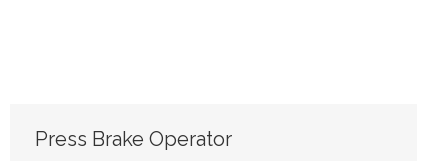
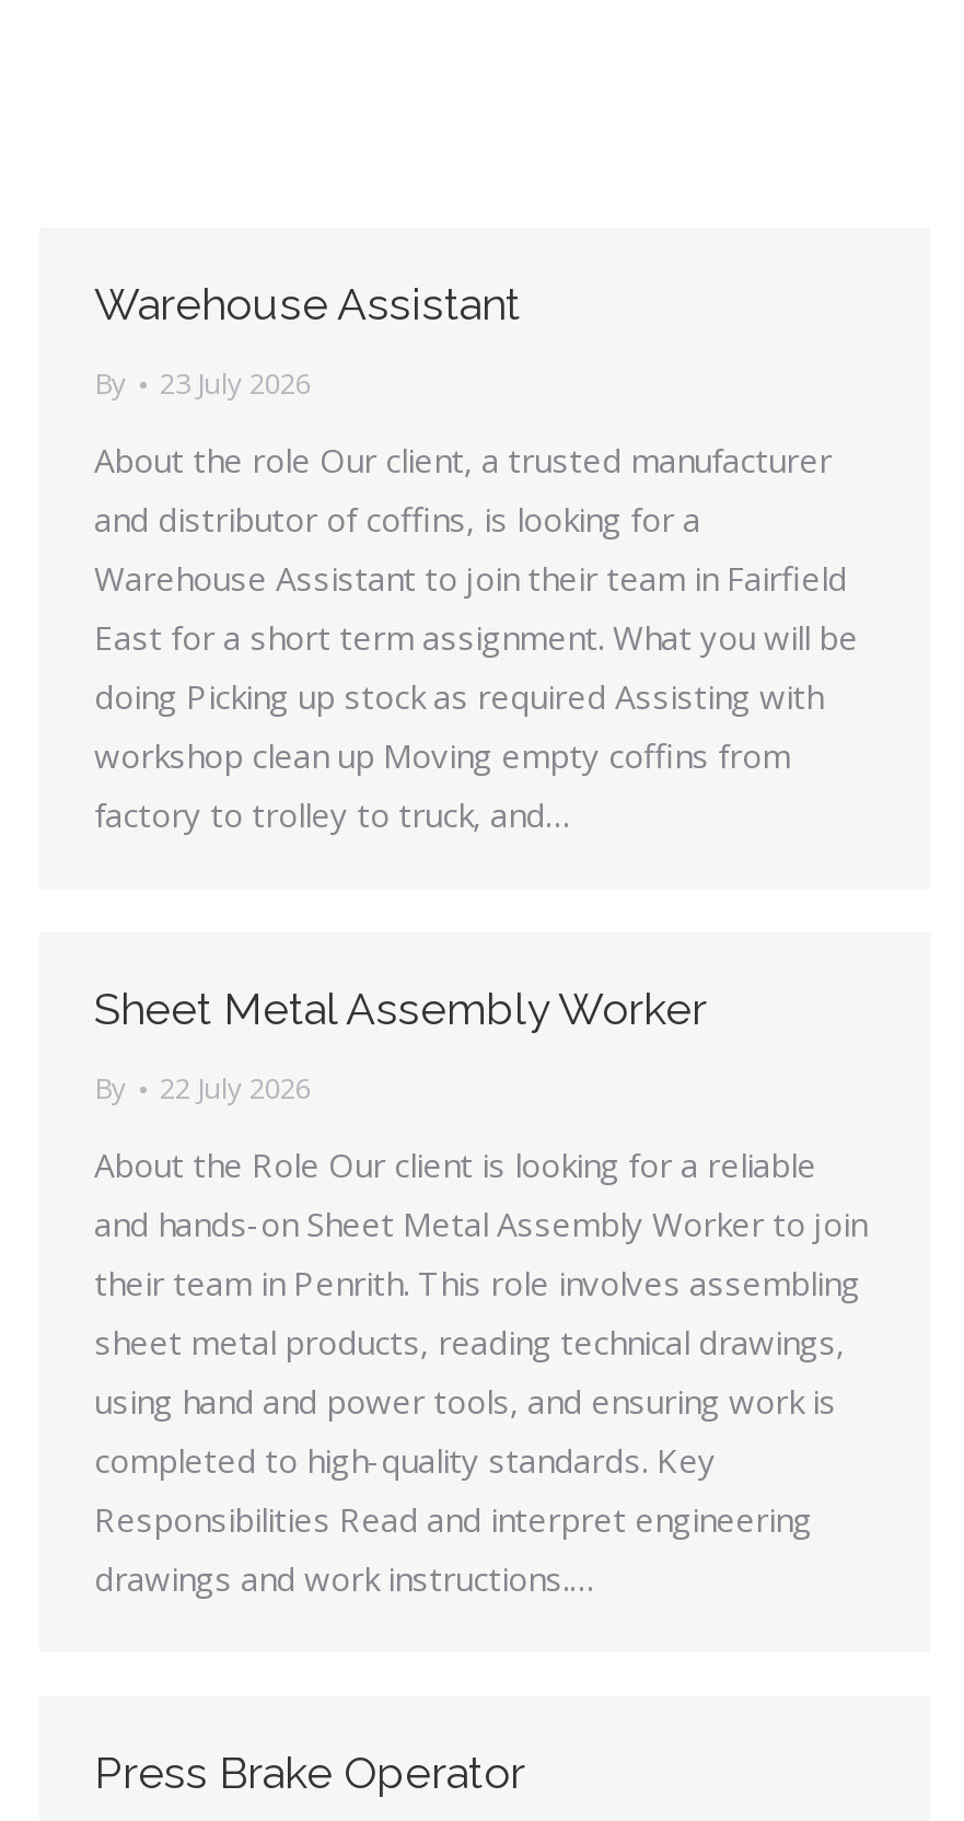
+ Warehouse Assistant
+ By
+ 23 July 2026
+ About the role Our client, a trusted manufacturer
+ and distributor of coffins, is looking for a
+ Warehouse Assistant to join their team in Fairfield
+ East for a short term assignment. What you will be
+ doing Picking up stock as required Assisting with
+ workshop clean up Moving empty coffins from
+ factory to trolley to truck, and…

+ Sheet Metal Assembly Worker
+ By
+ 22 July 2026
+ About the Role Our client is looking for a reliable
+ and hands-on Sheet Metal Assembly Worker to join
+ their team in Penrith. This role involves assembling
+ sheet metal products, reading technical drawings,
+ using hand and power tools, and ensuring work is
+ completed to high-quality standards. Key
+ Responsibilities Read and interpret engineering
+ drawings and work instructions.…
